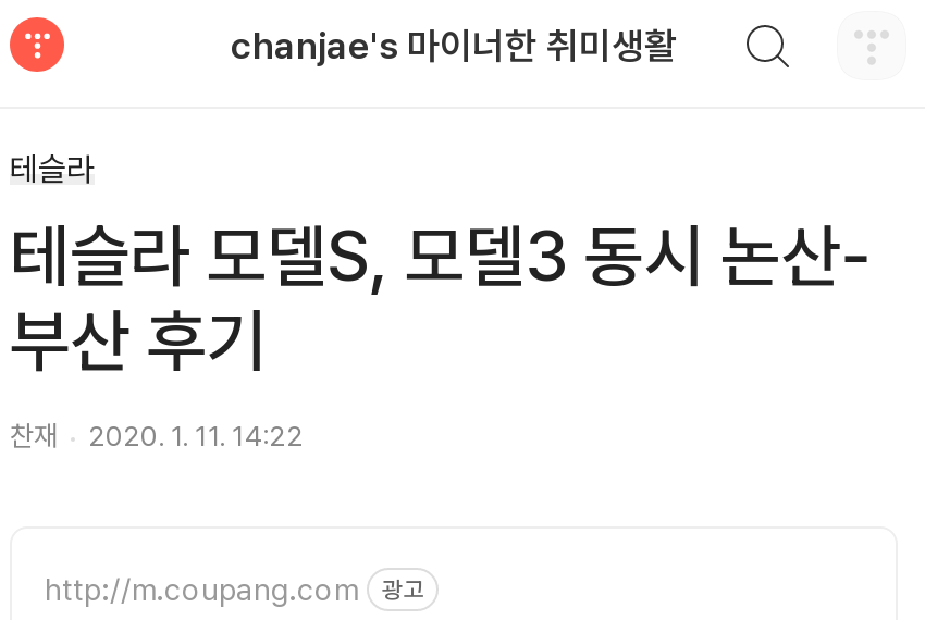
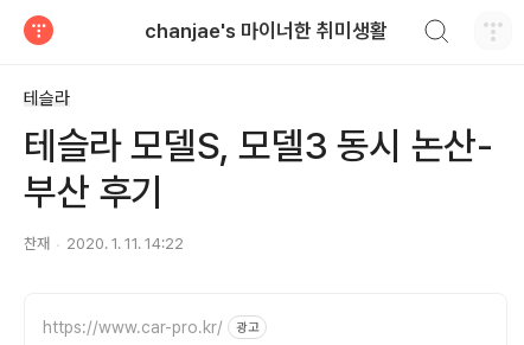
- http://m.coupang.com
+ https://www.car-pro.kr/
